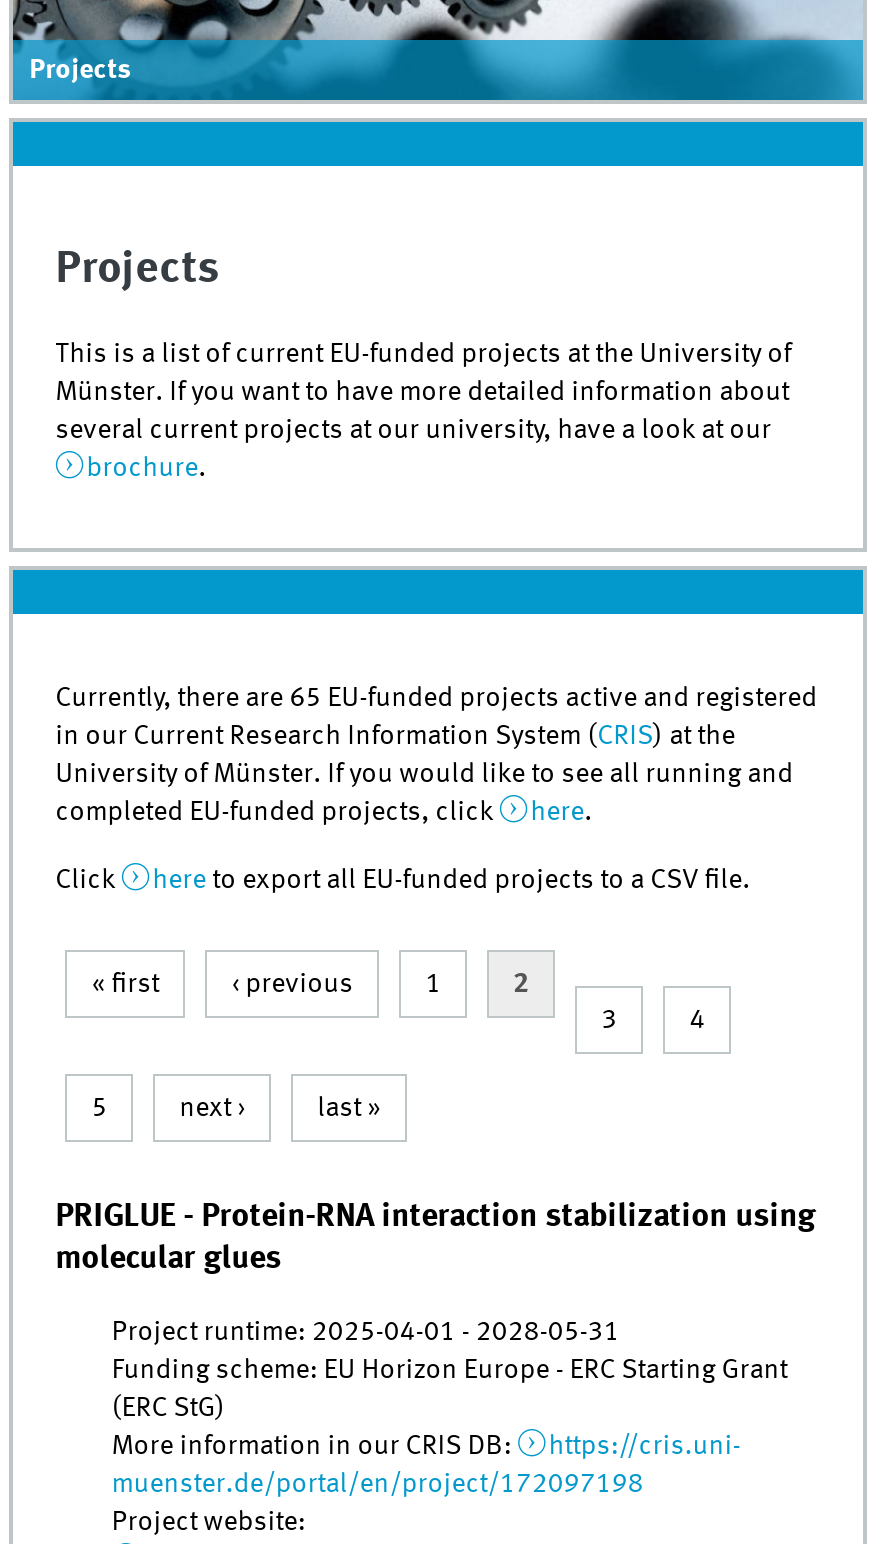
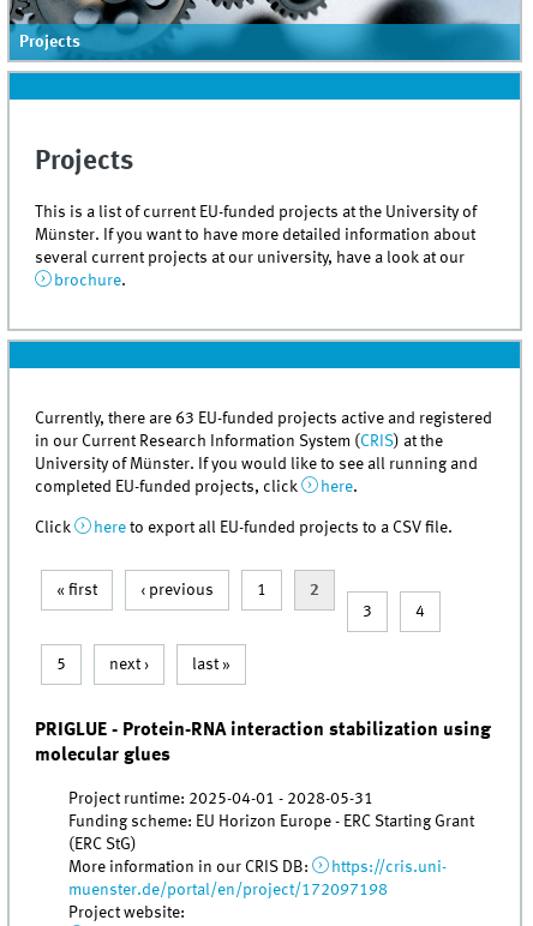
- Currently, there are 65 EU-funded projects active and registered
+ Currently, there are 63 EU-funded projects active and registered
